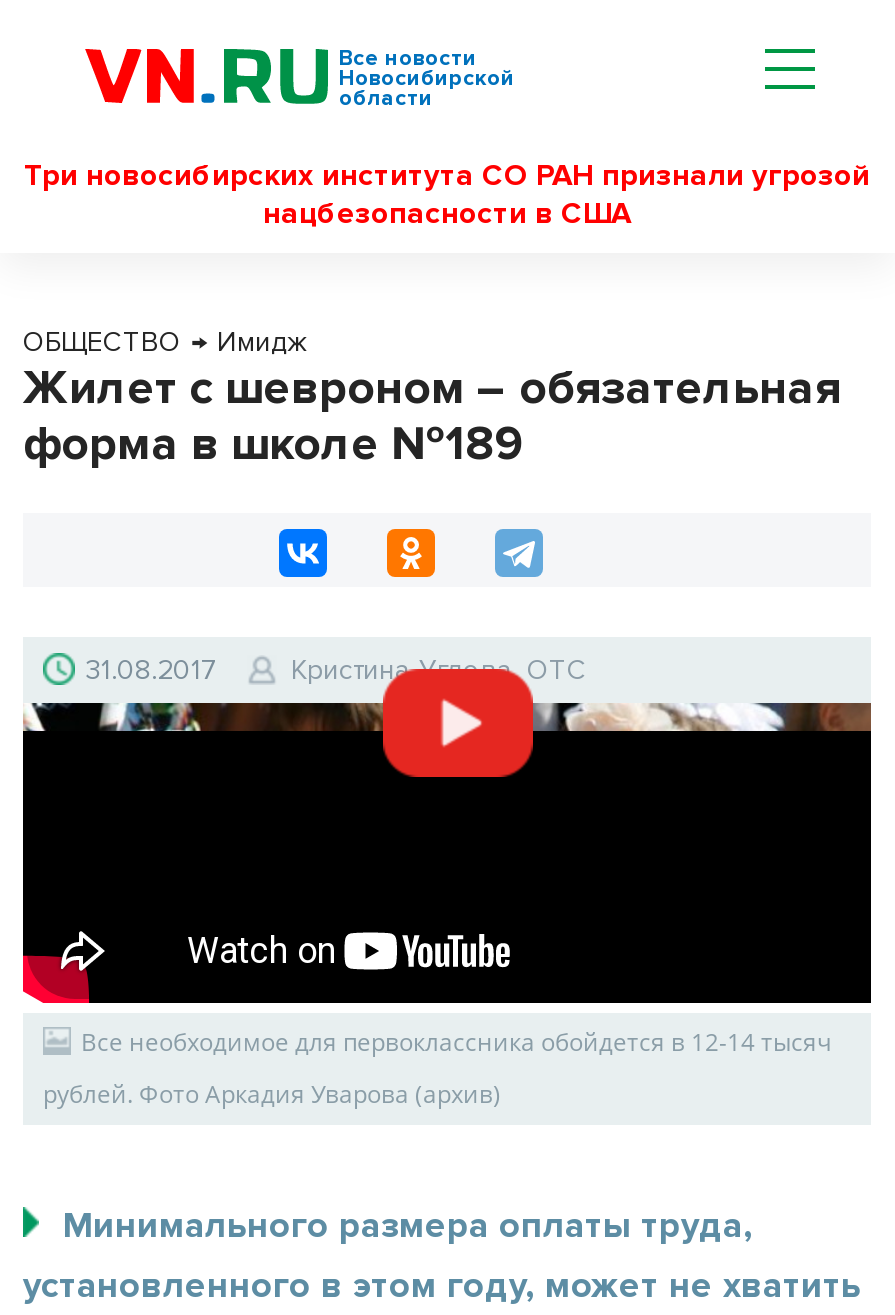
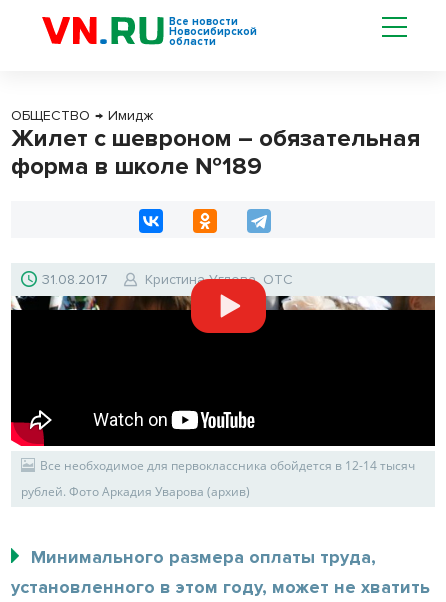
- Три новосибирских института СО РАН признали угрозой
- нацбезопасности в США
